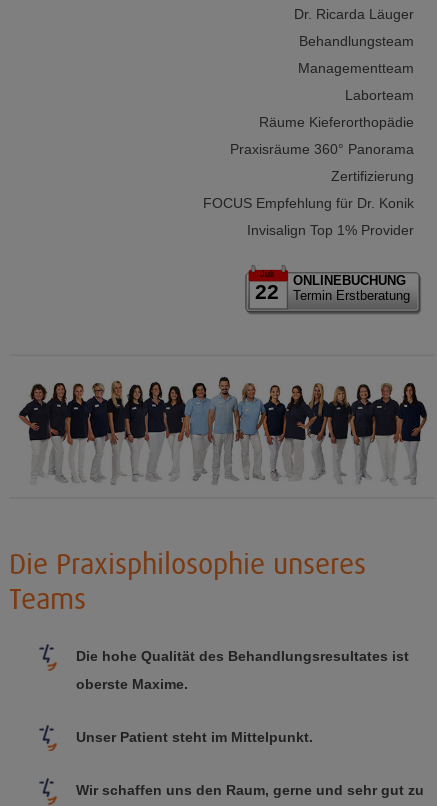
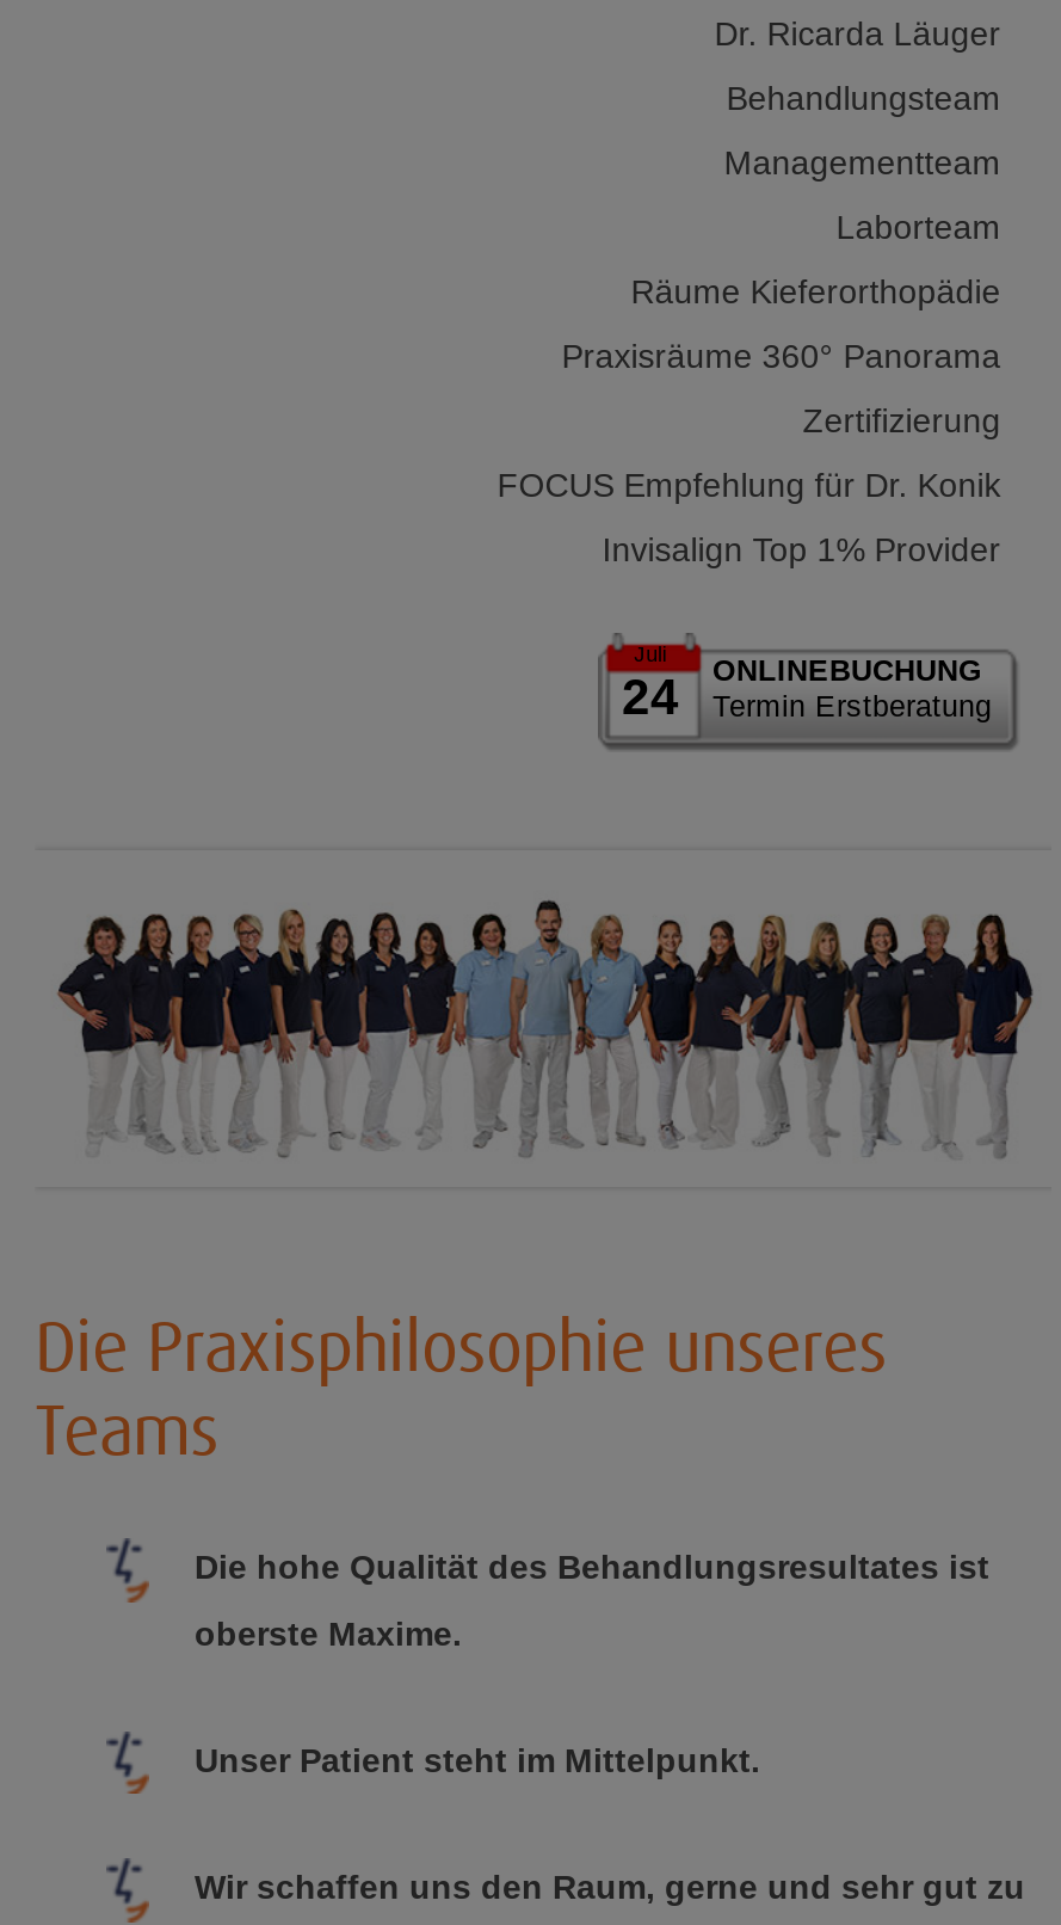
- 22
+ 24
